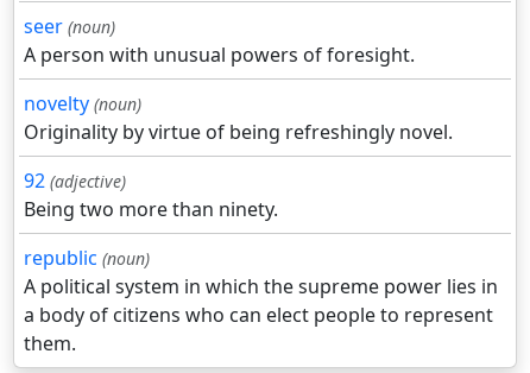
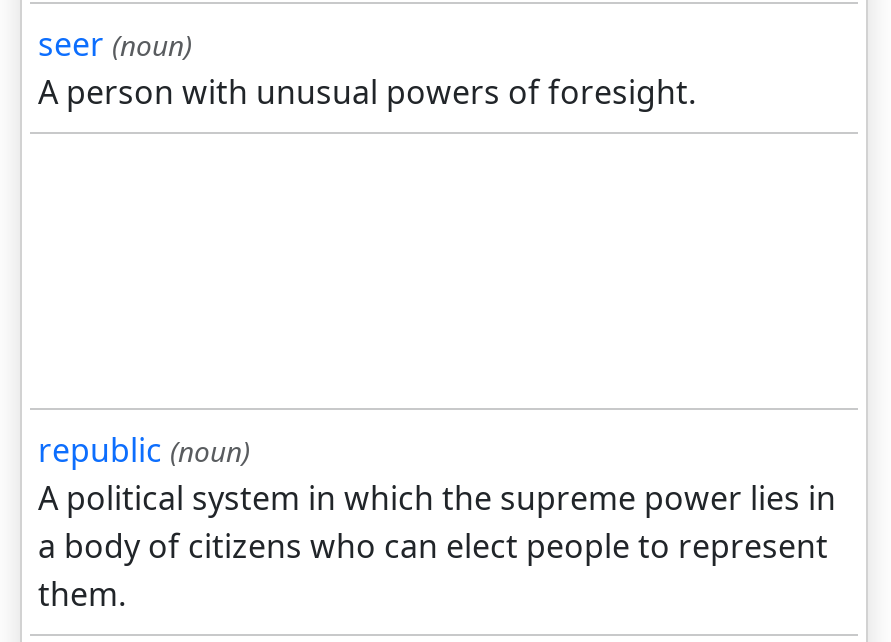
- novelty (noun)
- Originality by virtue of being refreshingly novel.
- 92 (adjective)
- Being two more than ninety.
